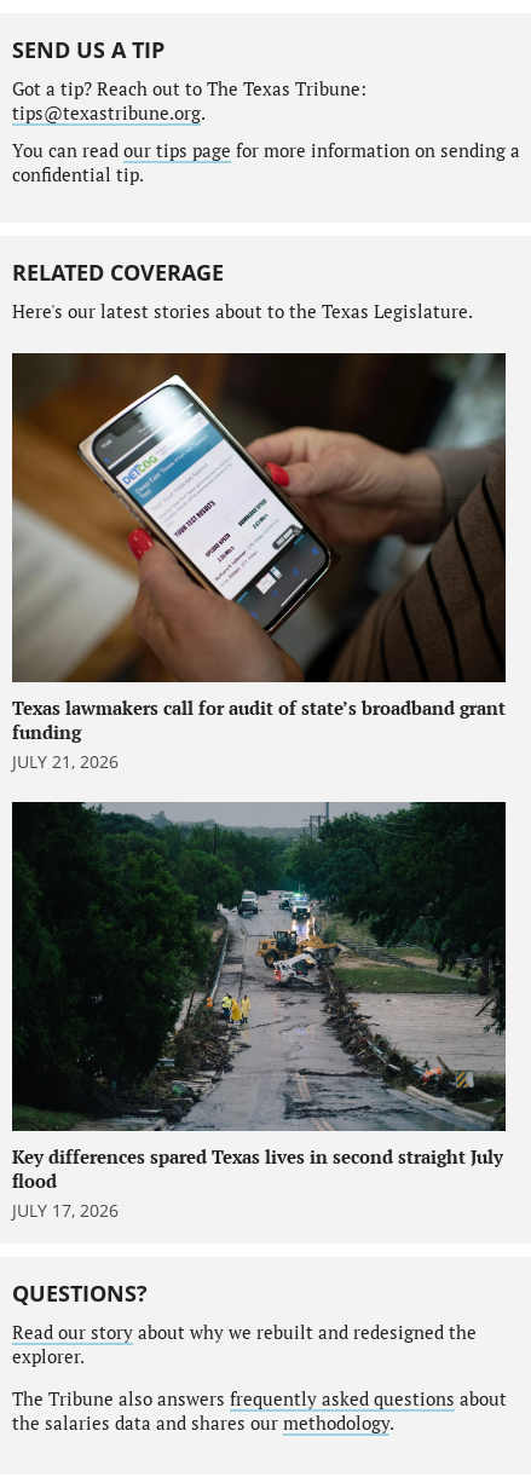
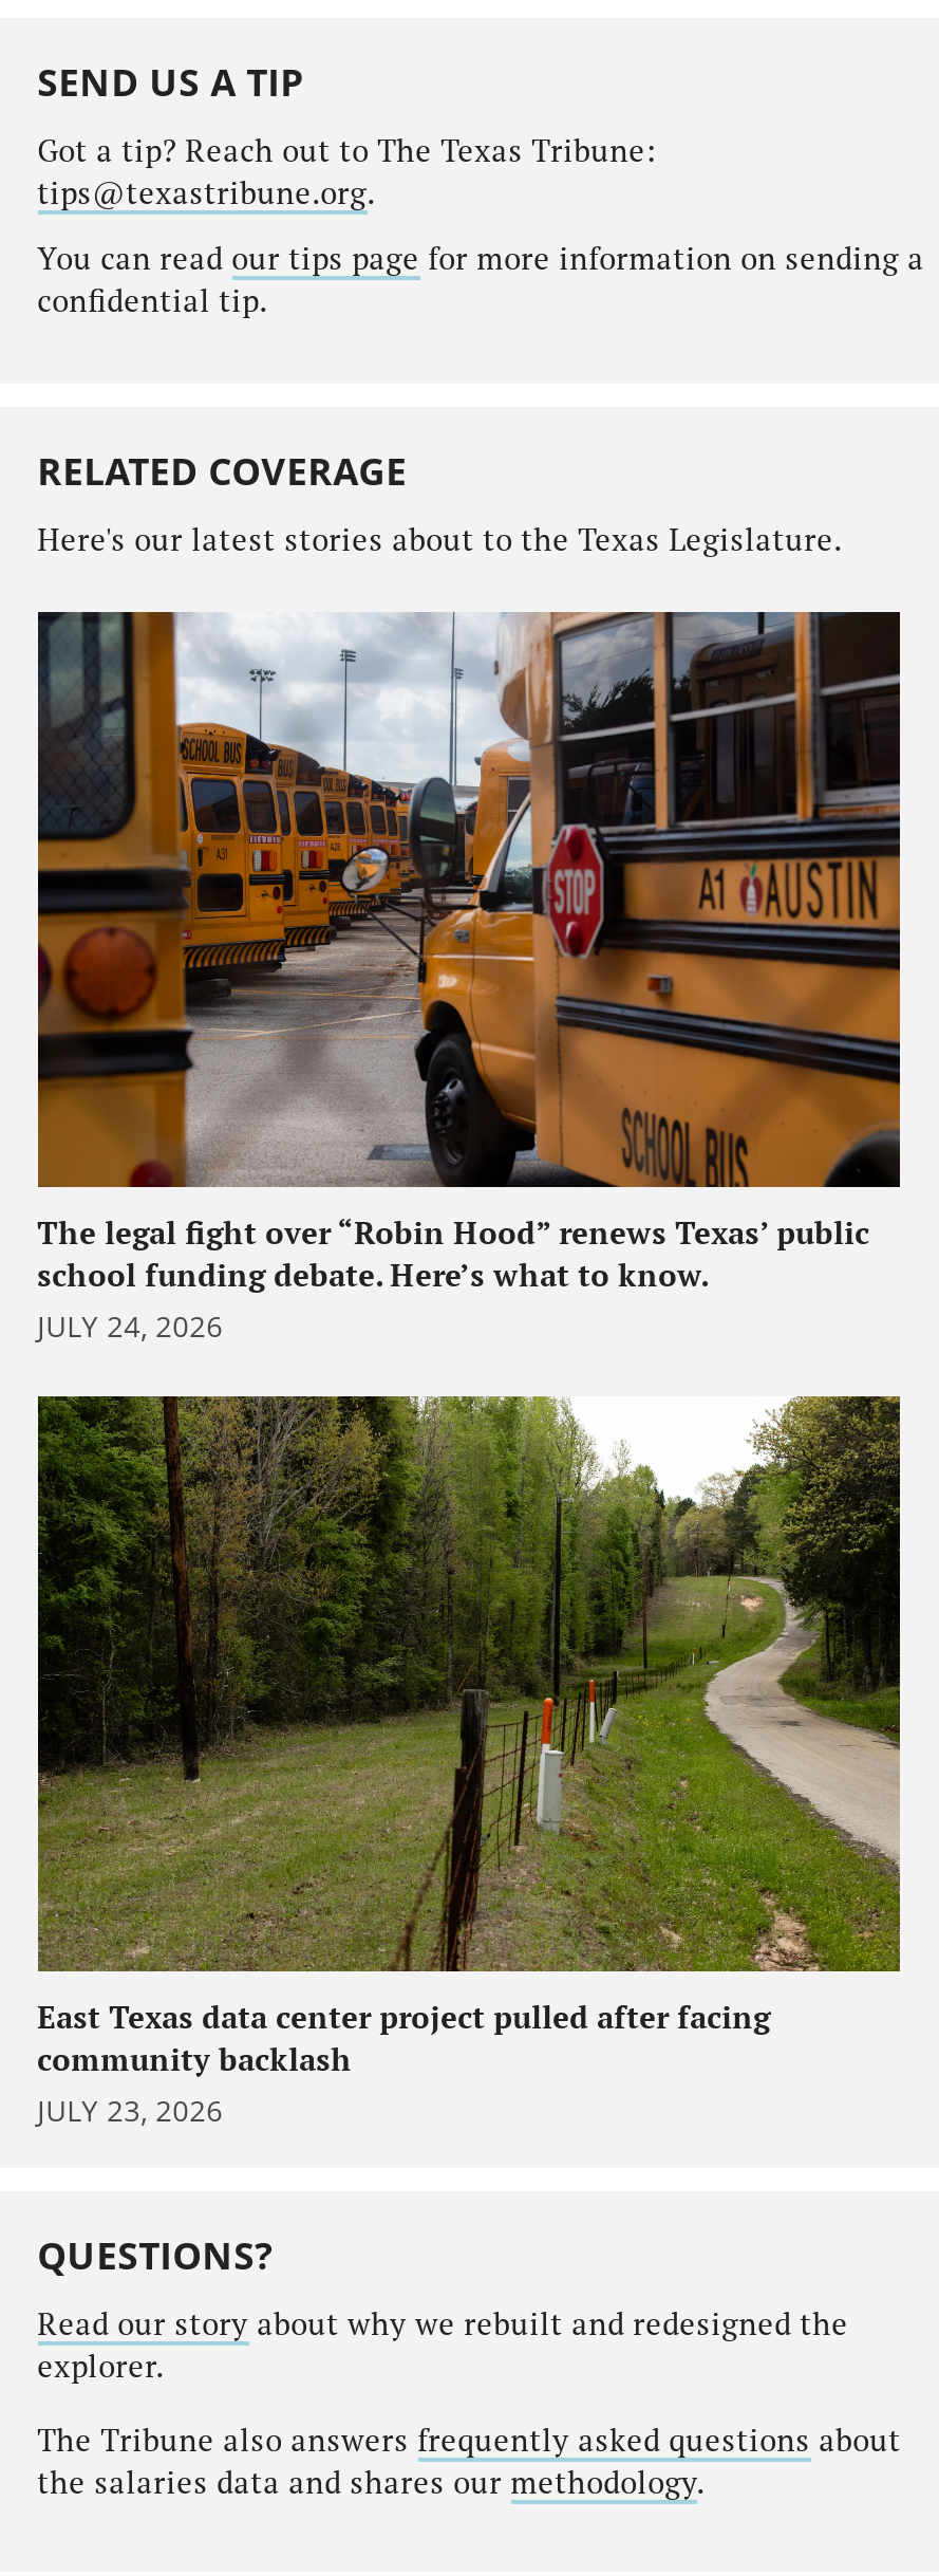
- [image]
- Texas lawmakers call for audit of state’s broadband grant
- funding
- JULY 21, 2026
+ [image]
+ The legal fight over “Robin Hood” renews Texas’ public
+ school funding debate. Here’s what to know.
+ JULY 24, 2026

- [image]
- Key differences spared Texas lives in second straight July
- flood
- JULY 17, 2026
+ [image]
+ East Texas data center project pulled after facing
+ community backlash
+ JULY 23, 2026
